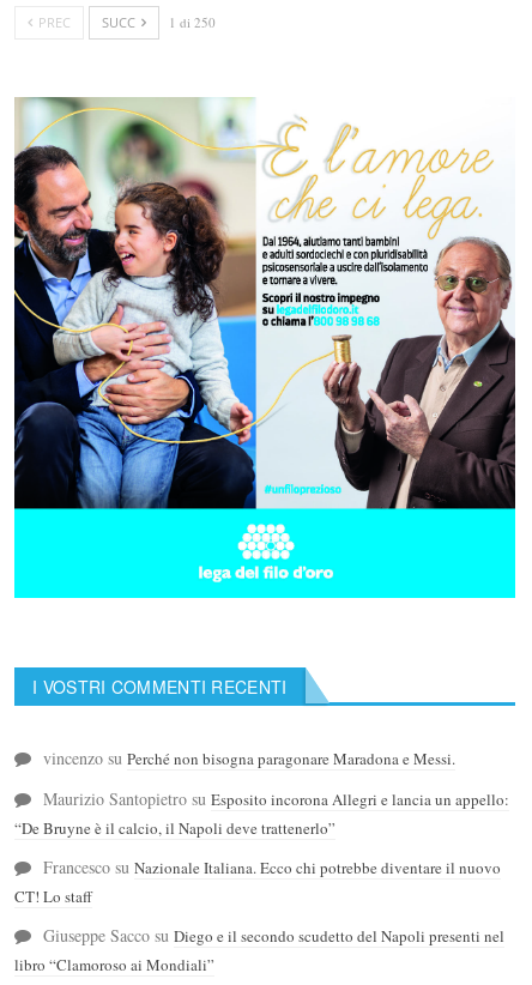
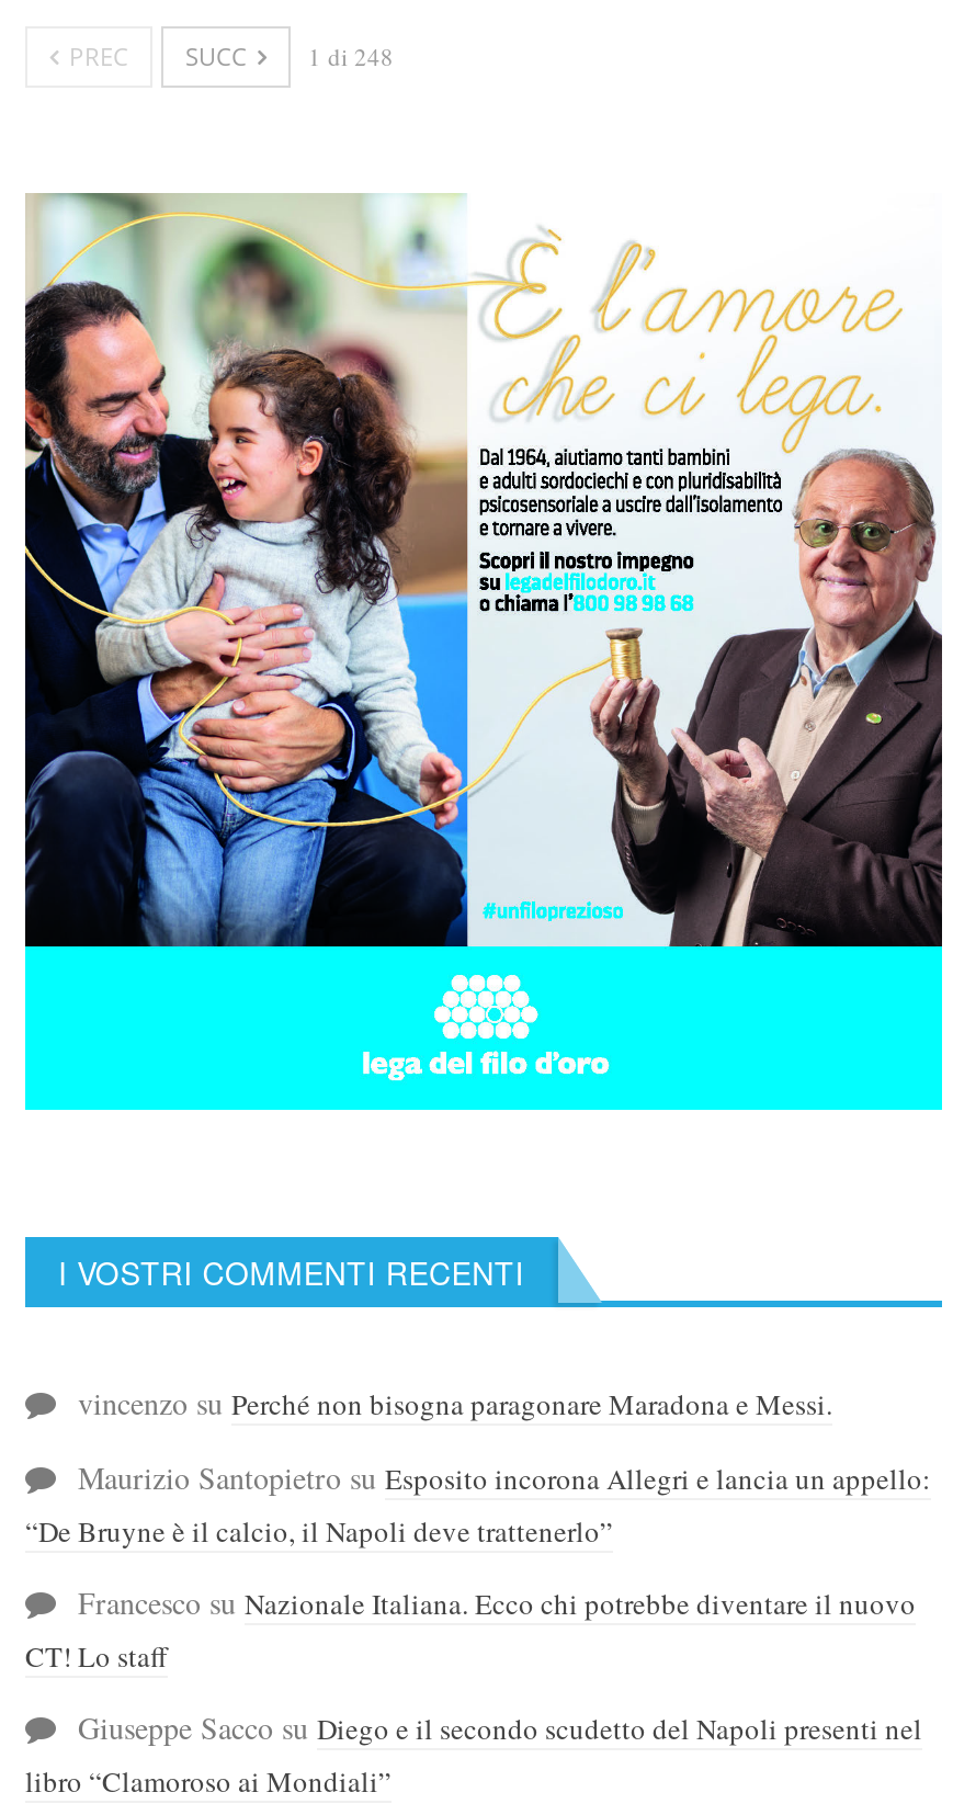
- PREC SUCC 1 di 250
+ PREC SUCC 1 di 248
